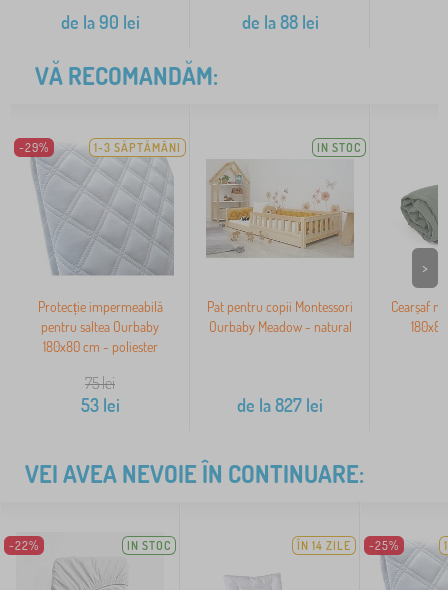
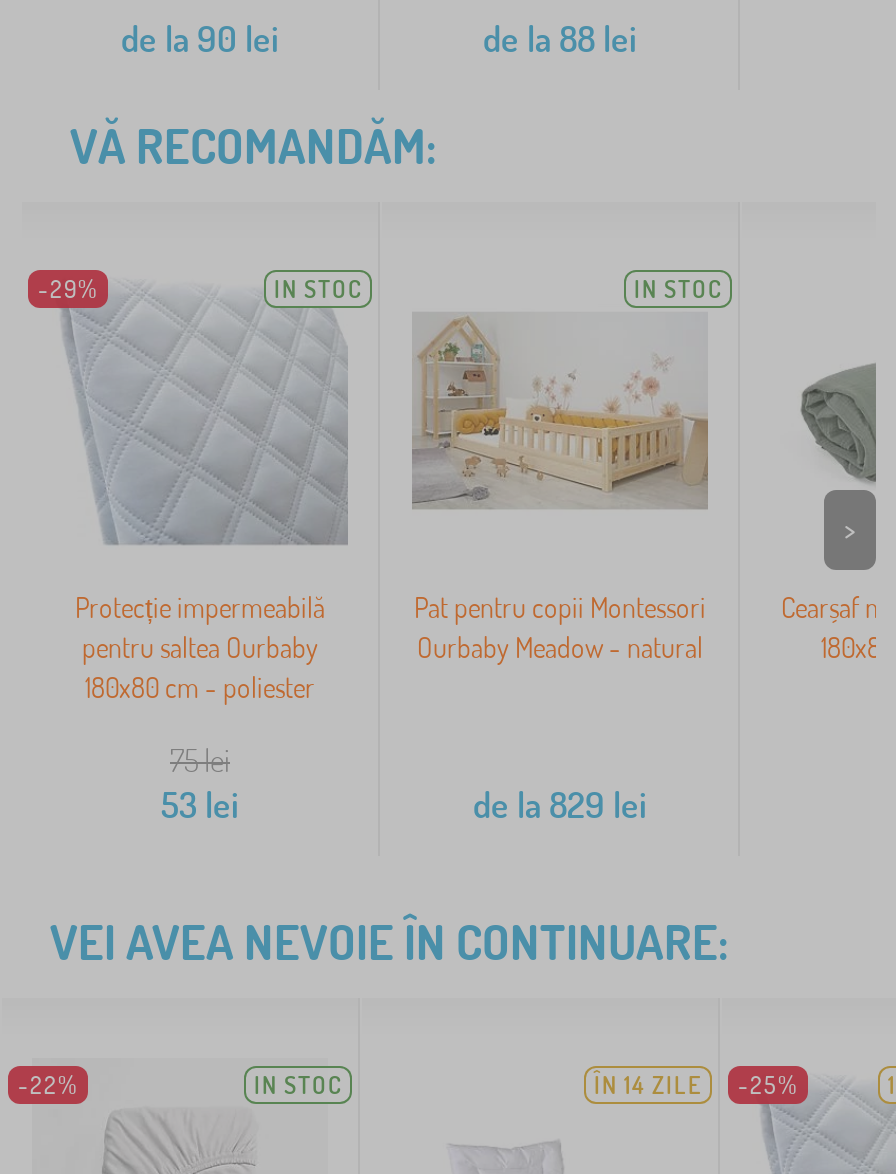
- 1-3 SĂPTĂMÂNI
+ IN STOC

- de la 827 lei
+ de la 829 lei
